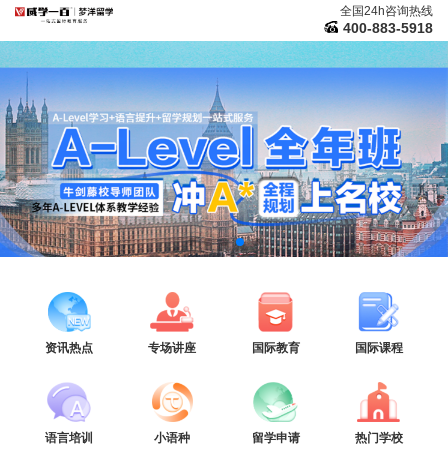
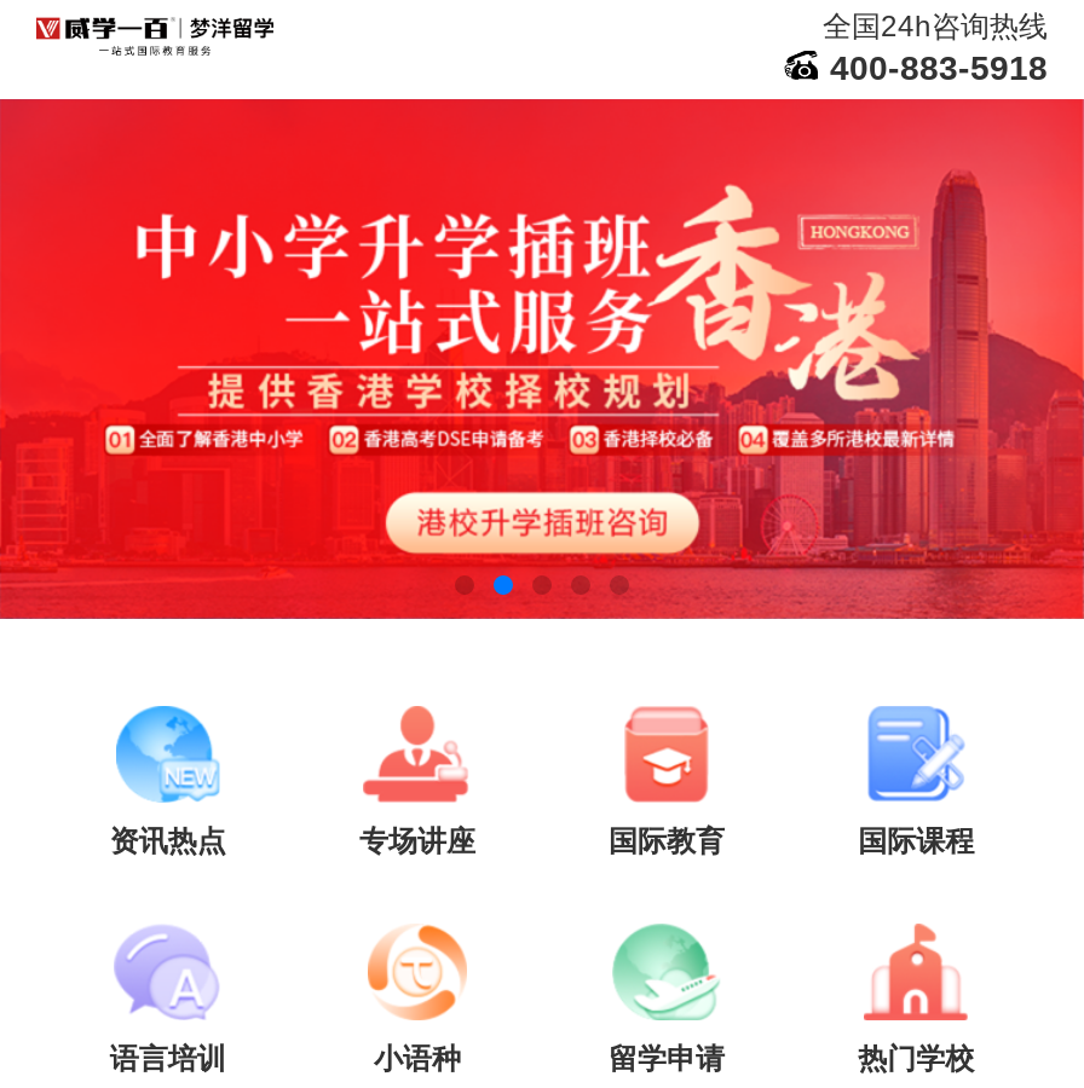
- [image]
+ [image]
